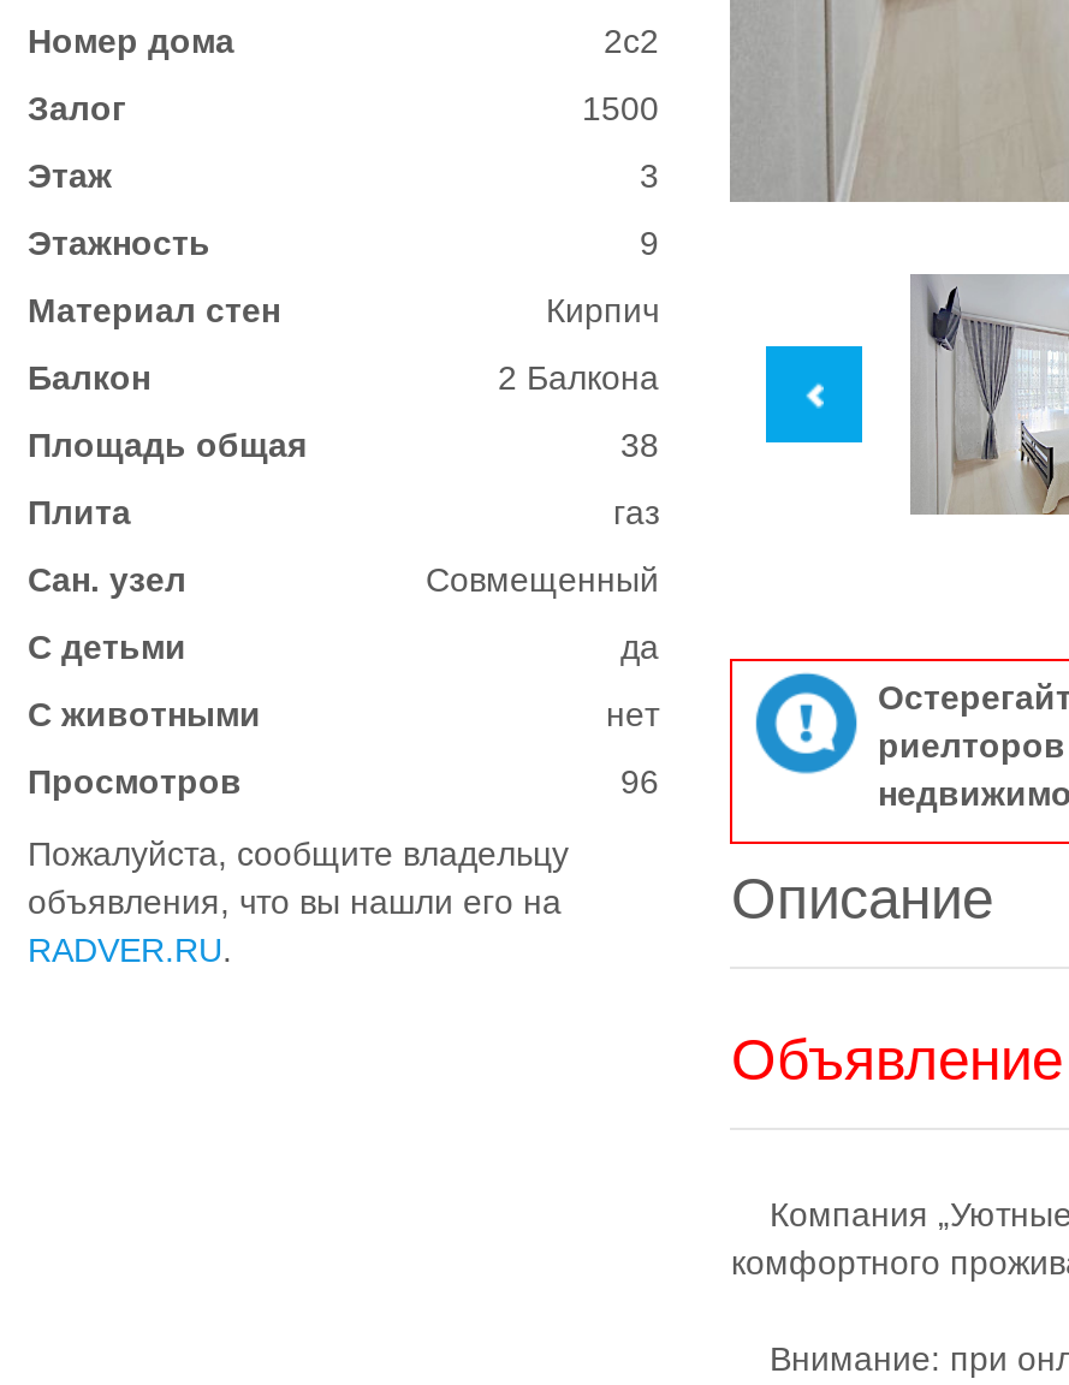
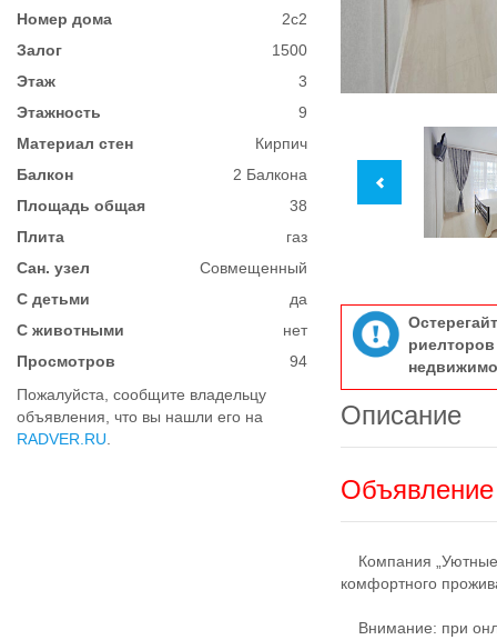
- 96
+ 94
